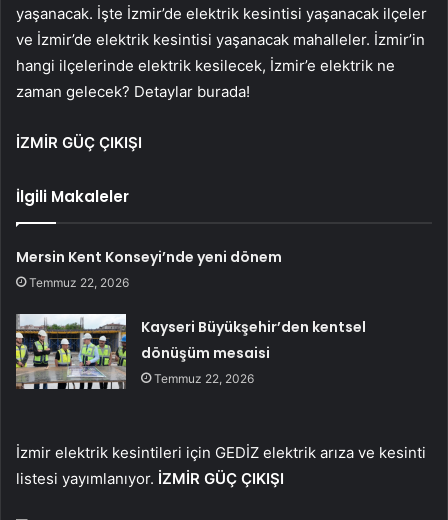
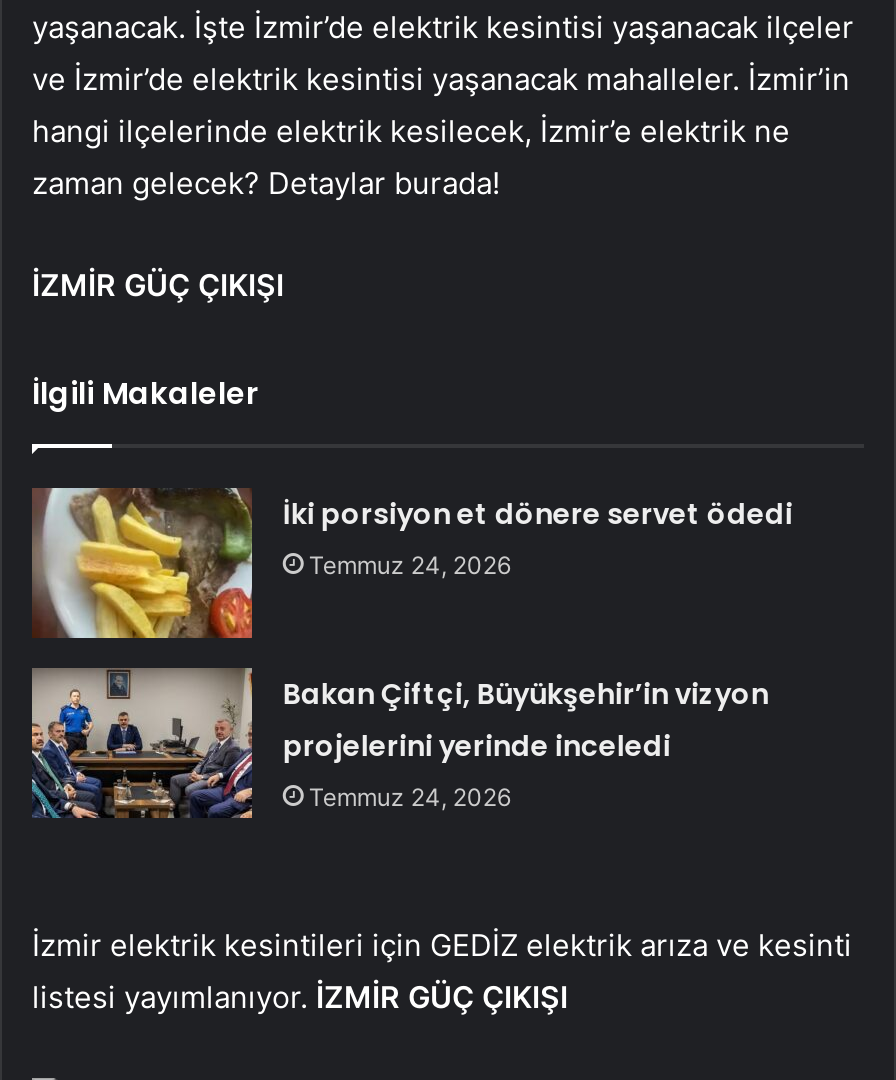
- Mersin Kent Konseyi’nde yeni dönem
- Temmuz 22, 2026
+ İki porsiyon et dönere servet ödedi
+ Temmuz 24, 2026

- [image]
- Kayseri Büyükşehir’den kentsel
- dönüşüm mesaisi
- Temmuz 22, 2026
+ [image]
+ Bakan Çiftçi, Büyükşehir’in vizyon
+ projelerini yerinde inceledi
+ Temmuz 24, 2026
